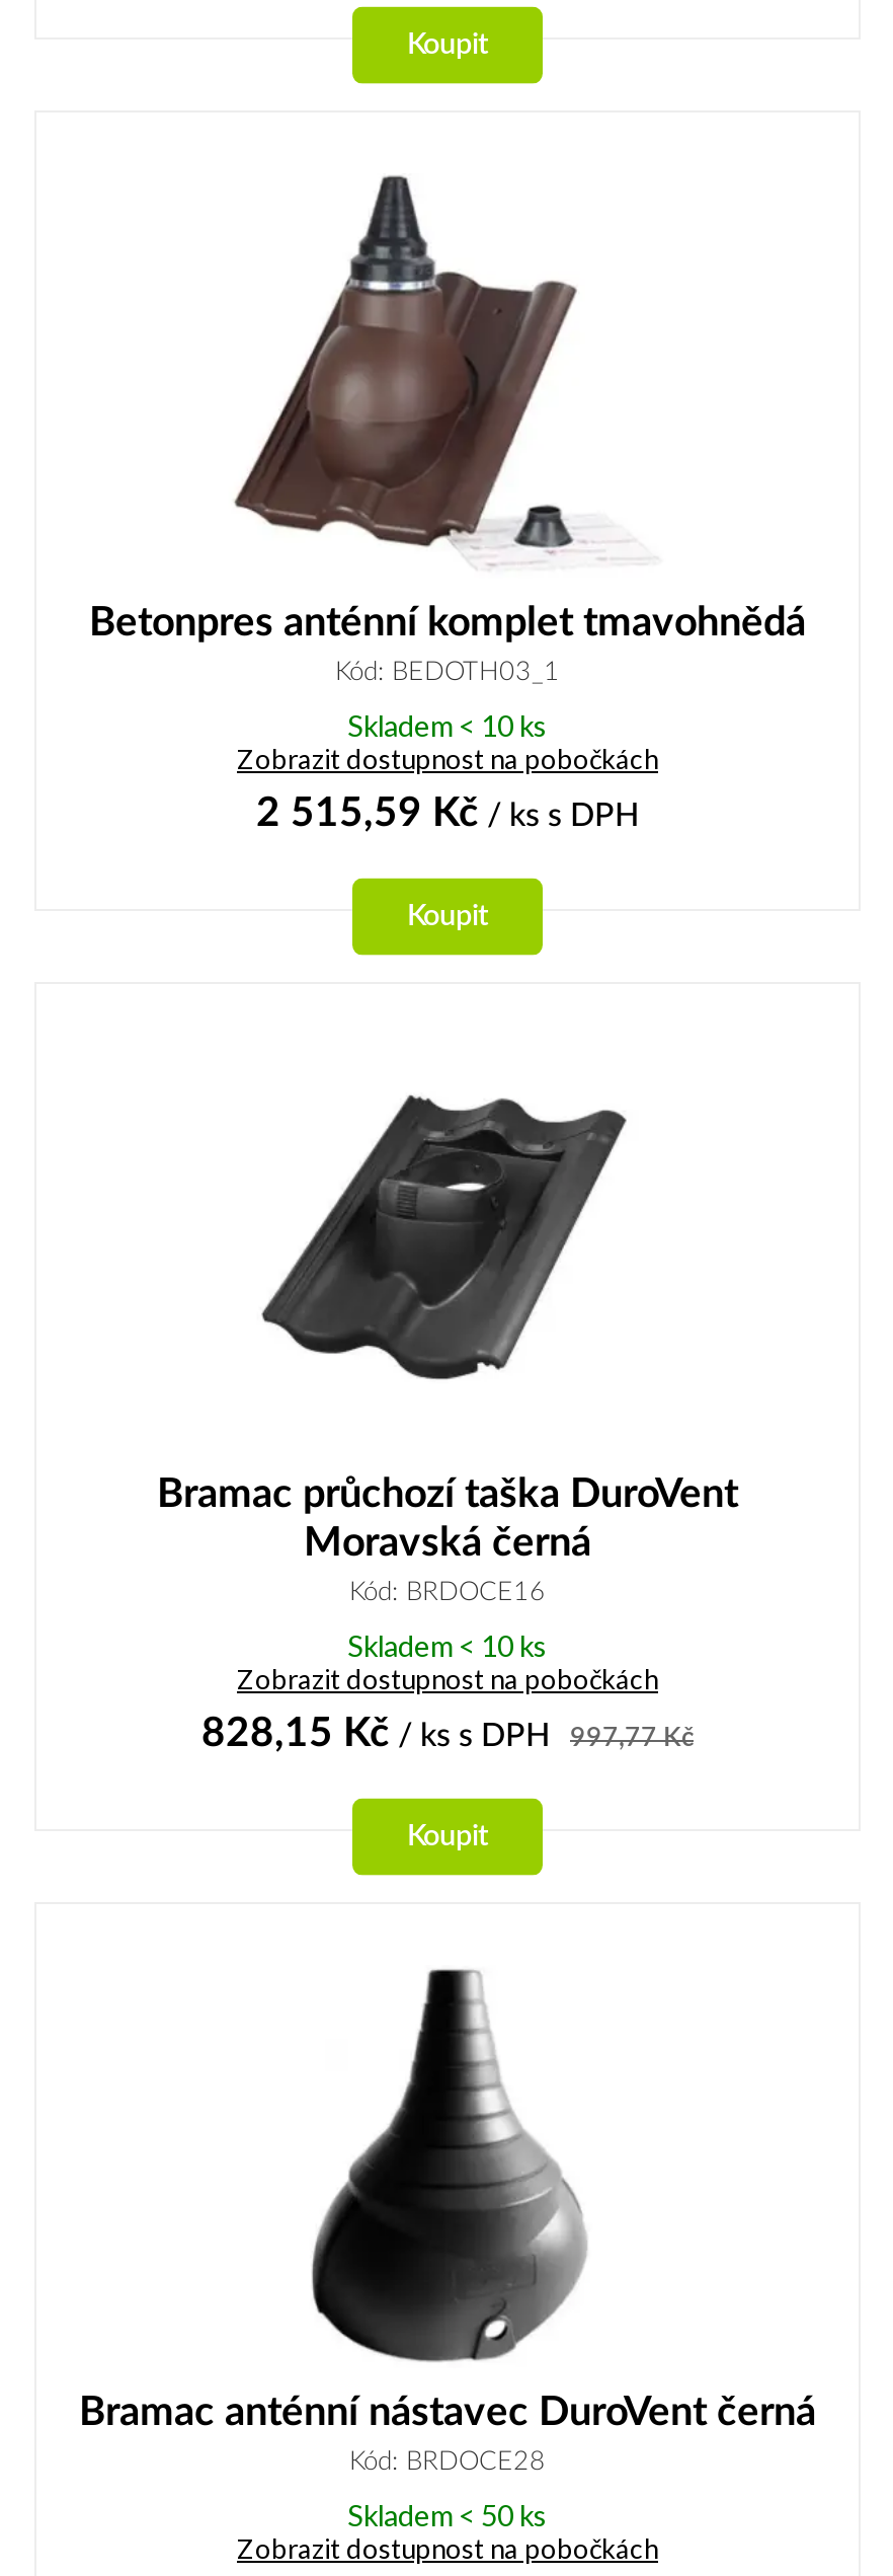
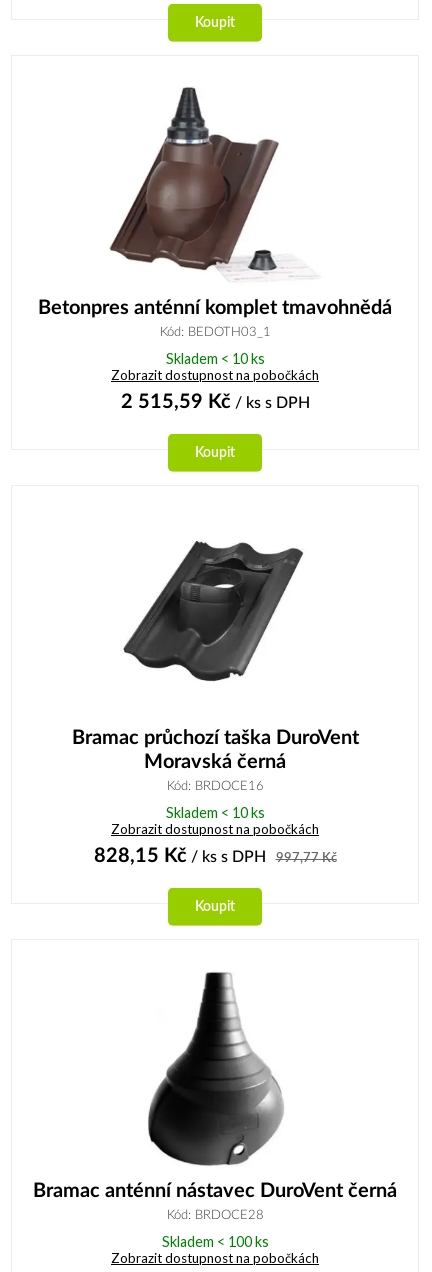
- Skladem < 50 ks
+ Skladem < 100 ks
